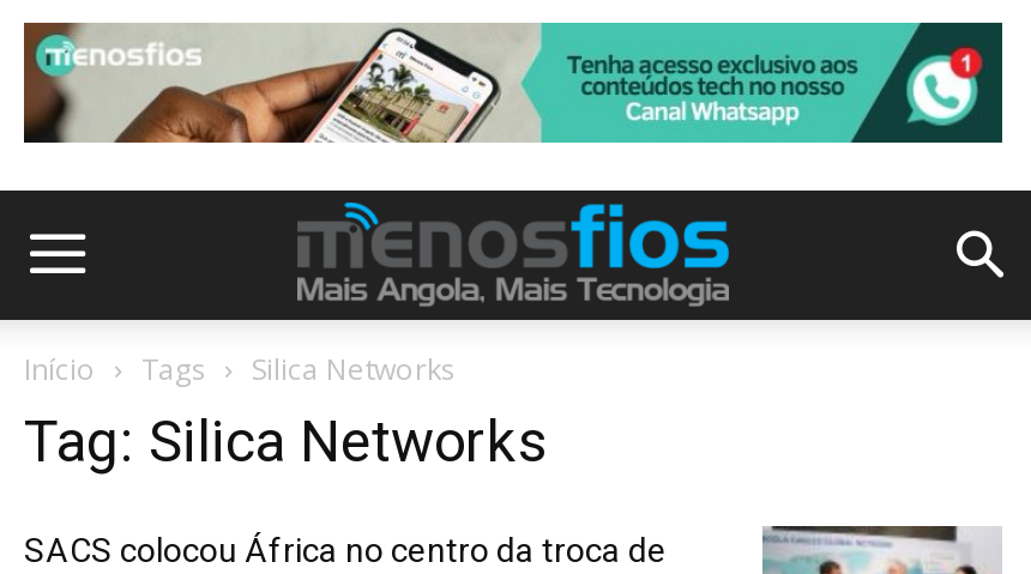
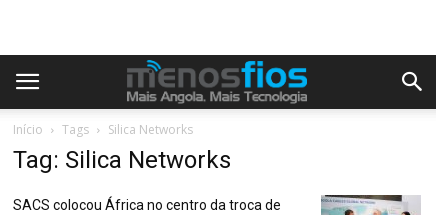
- [image]
